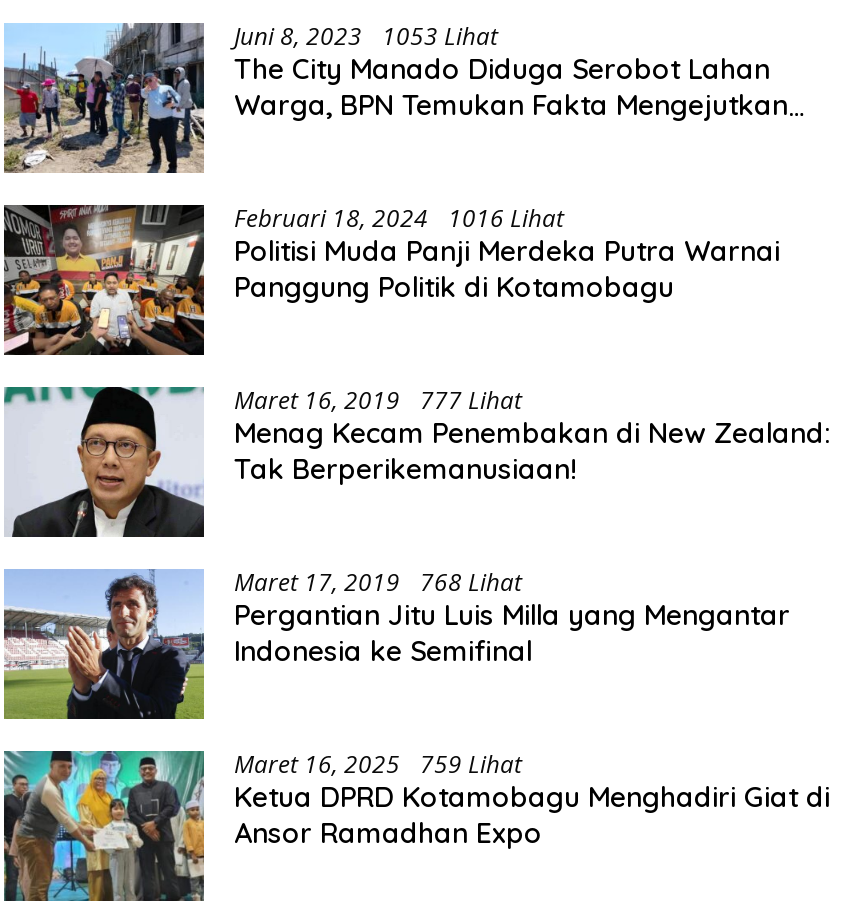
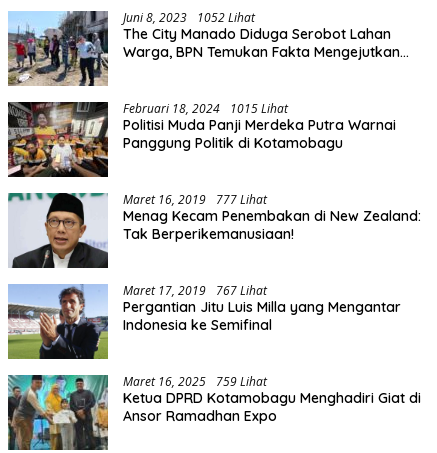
- Juni 8, 2023 1053 Lihat
+ Juni 8, 2023 1052 Lihat

- Februari 18, 2024 1016 Lihat
+ Februari 18, 2024 1015 Lihat

- Maret 17, 2019 768 Lihat
+ Maret 17, 2019 767 Lihat
